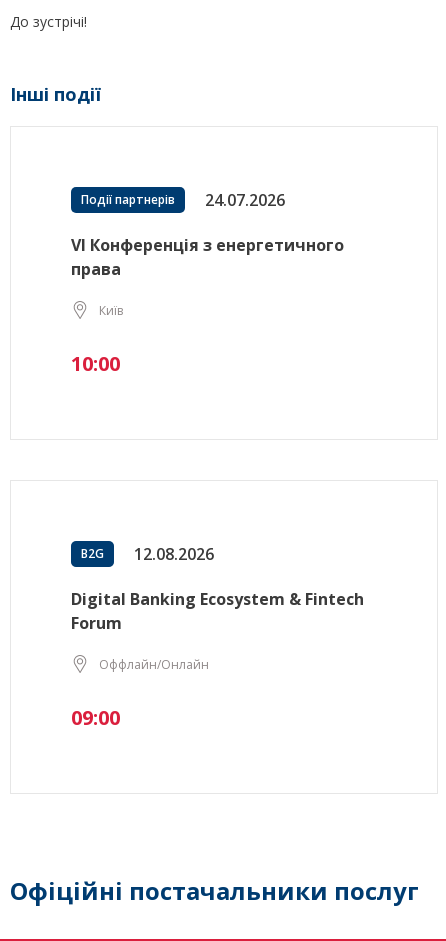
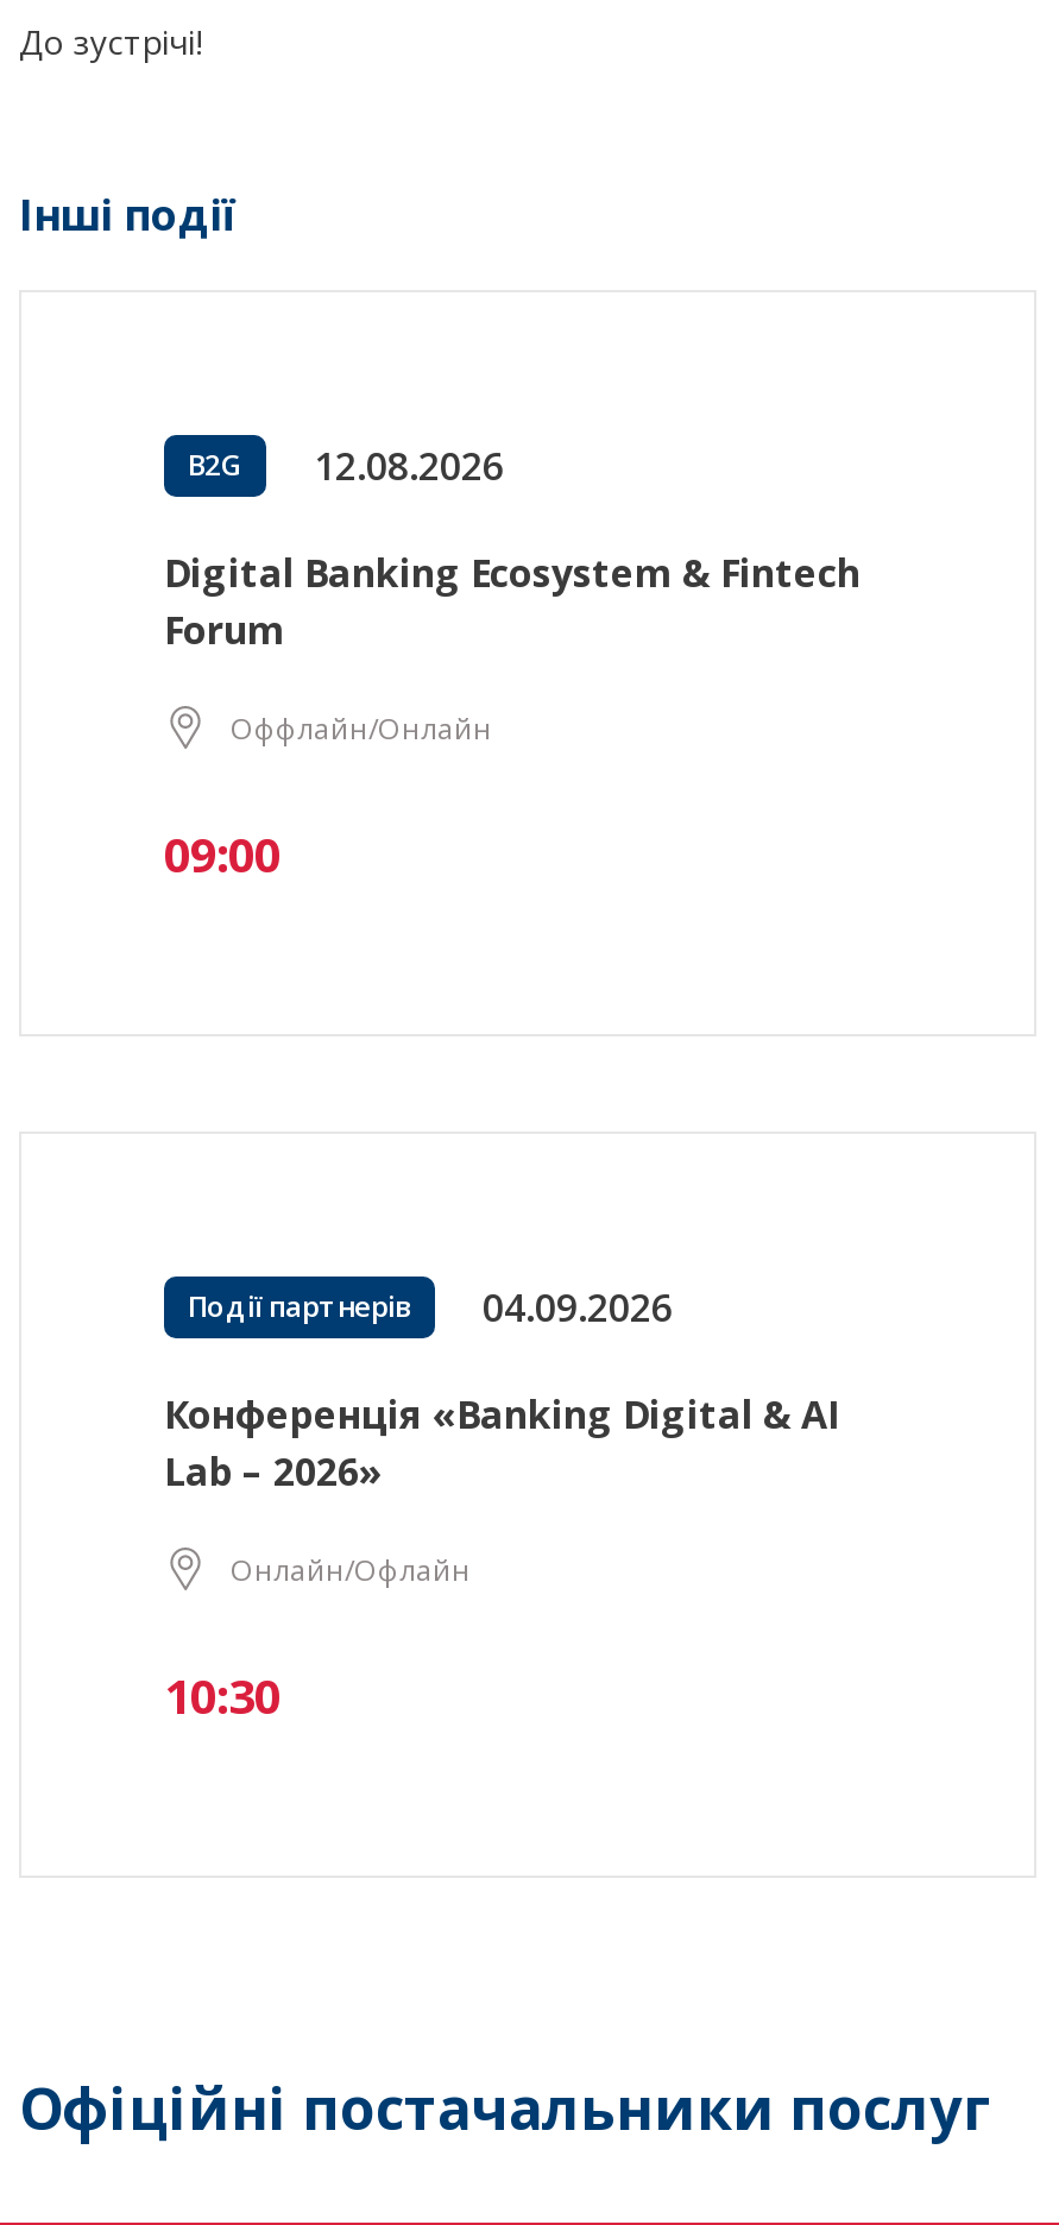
- 24.07.2026
- VI Конференція з енергетичного
- права
- Київ
- 10:00

moved down: Події партнерів

moved up: B2G | 12.08.2026 | Digital Banking Ecosystem & Fintech | Forum | Оффлайн/Онлайн | 09:00

+ 04.09.2026
+ Конференція «Banking Digital & AI
+ Lab – 2026»
+ Онлайн/Офлайн
+ 10:30
